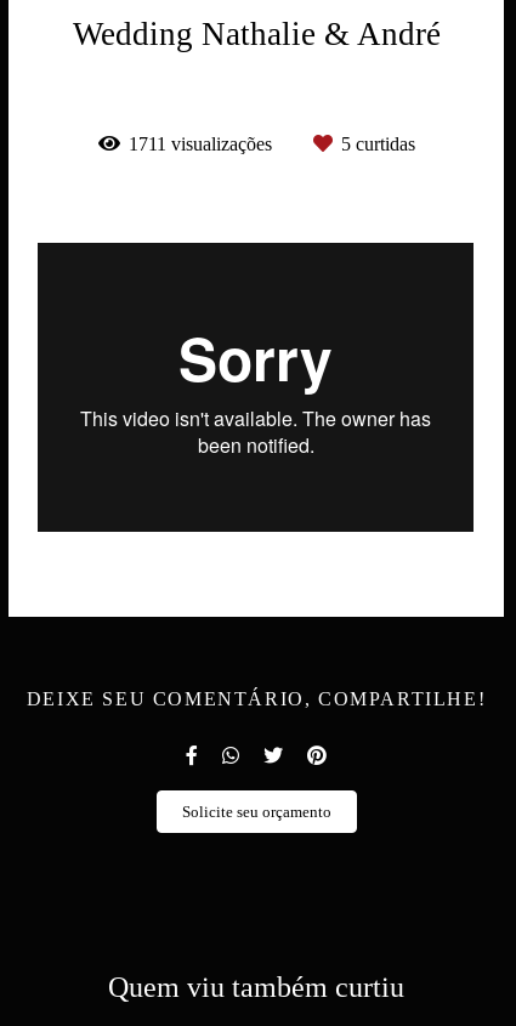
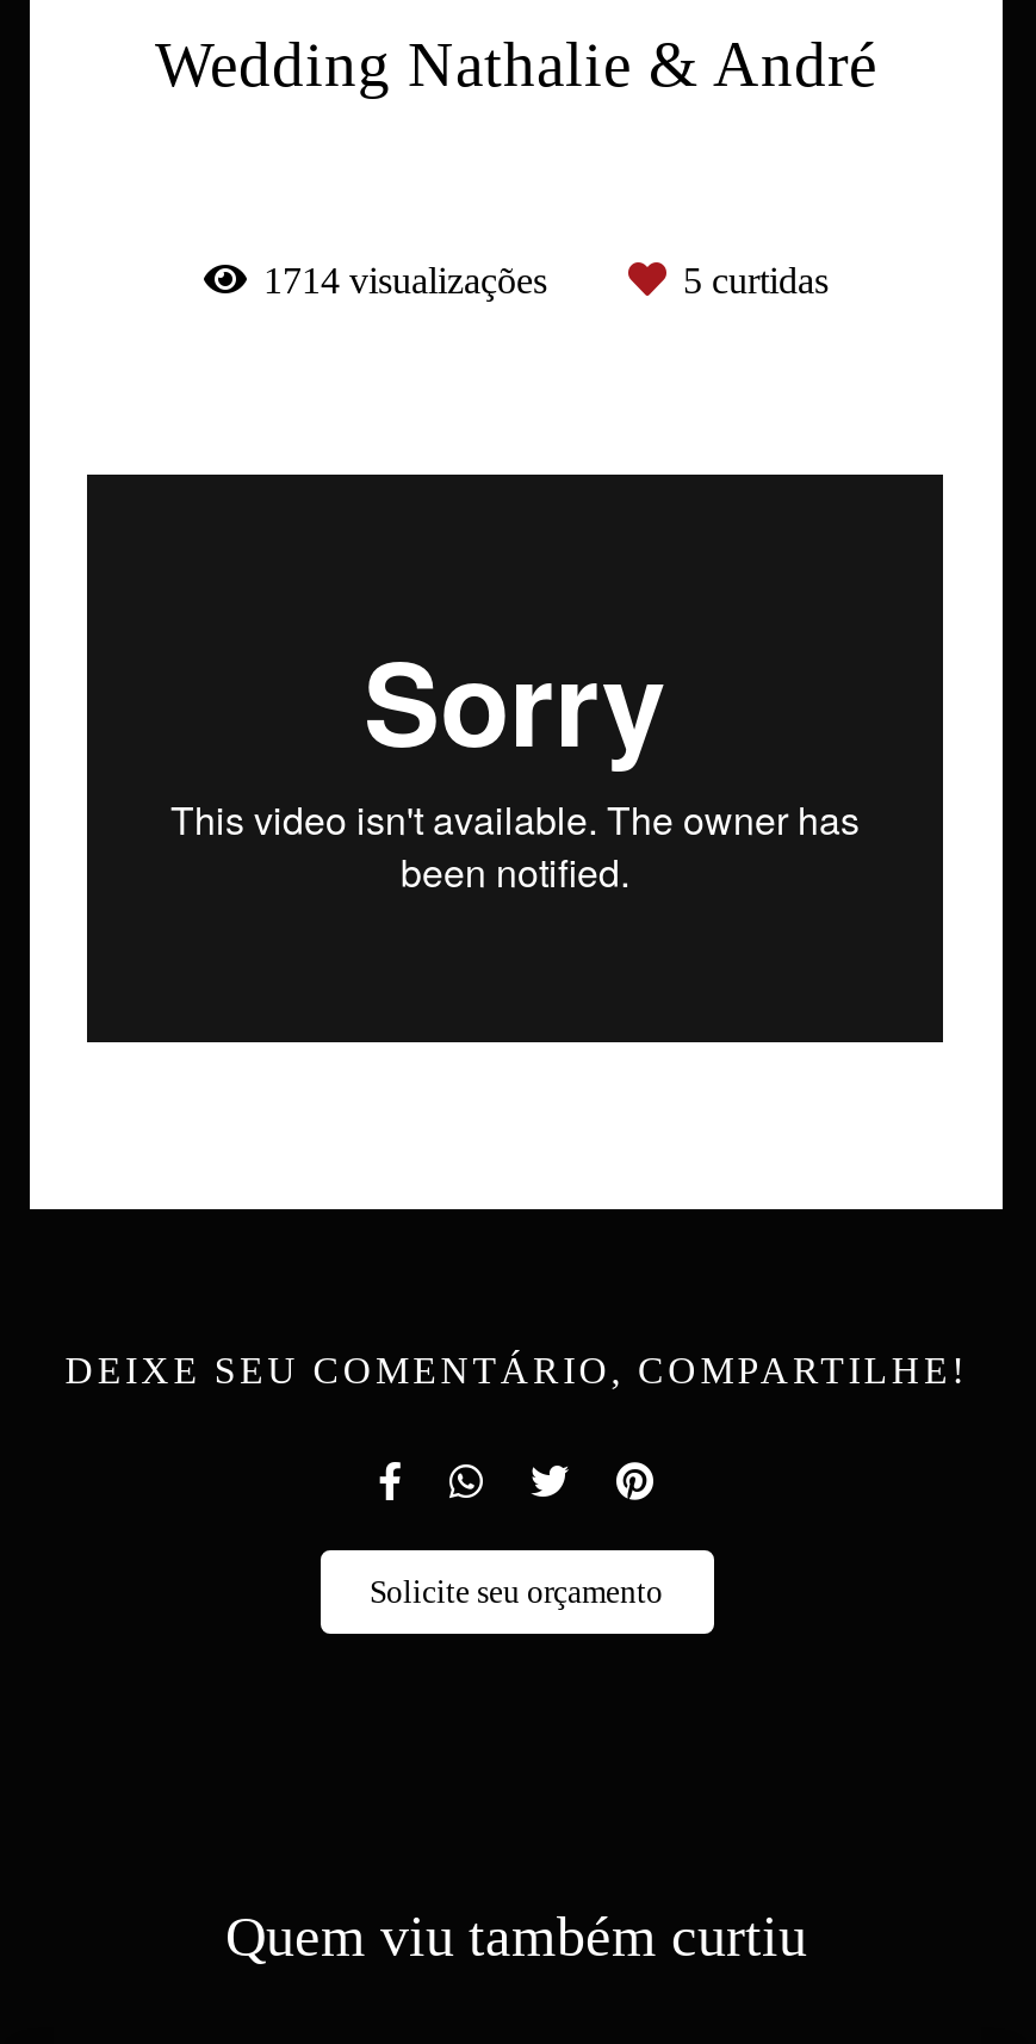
- 1711 visualizações
+ 1714 visualizações
